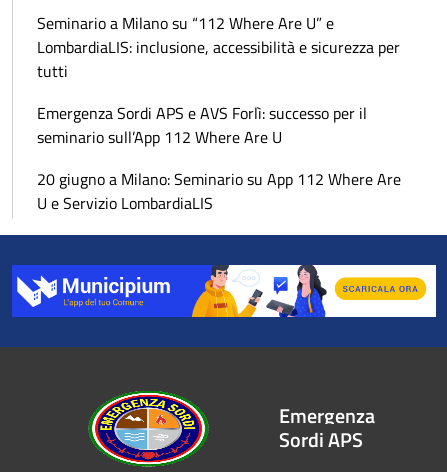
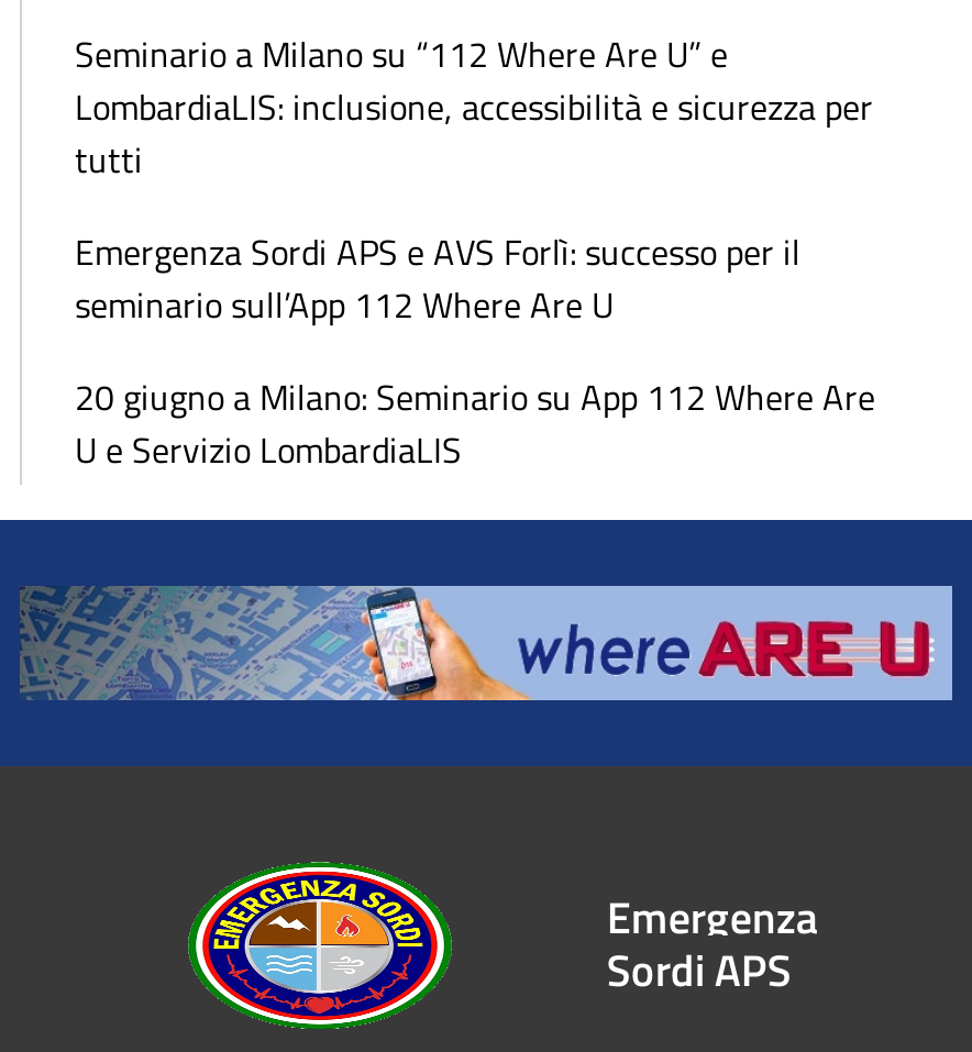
- [image]
+ [image]
